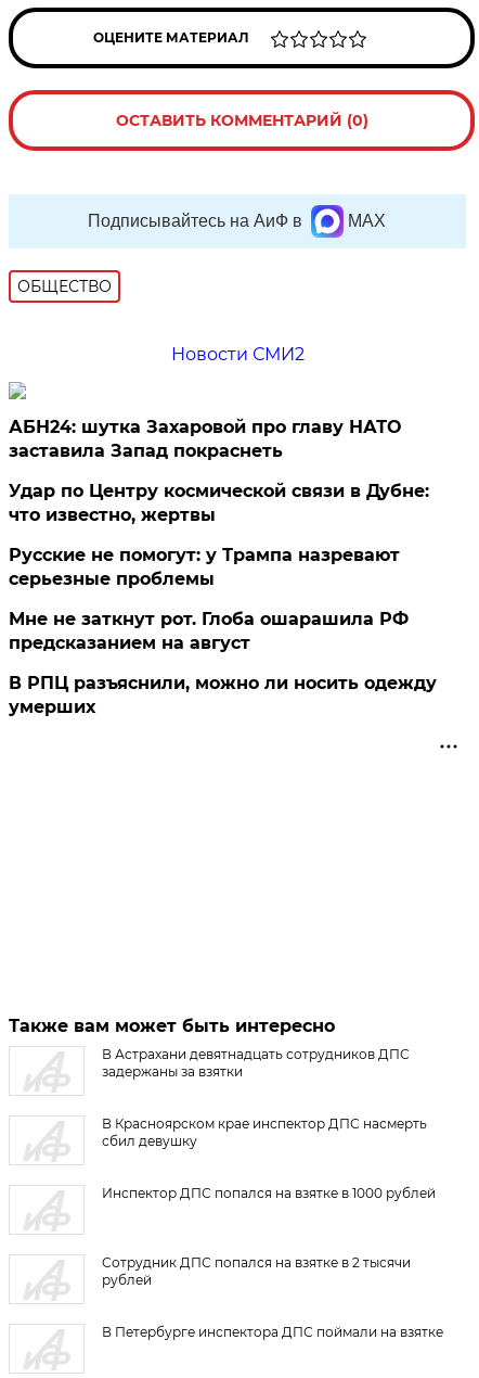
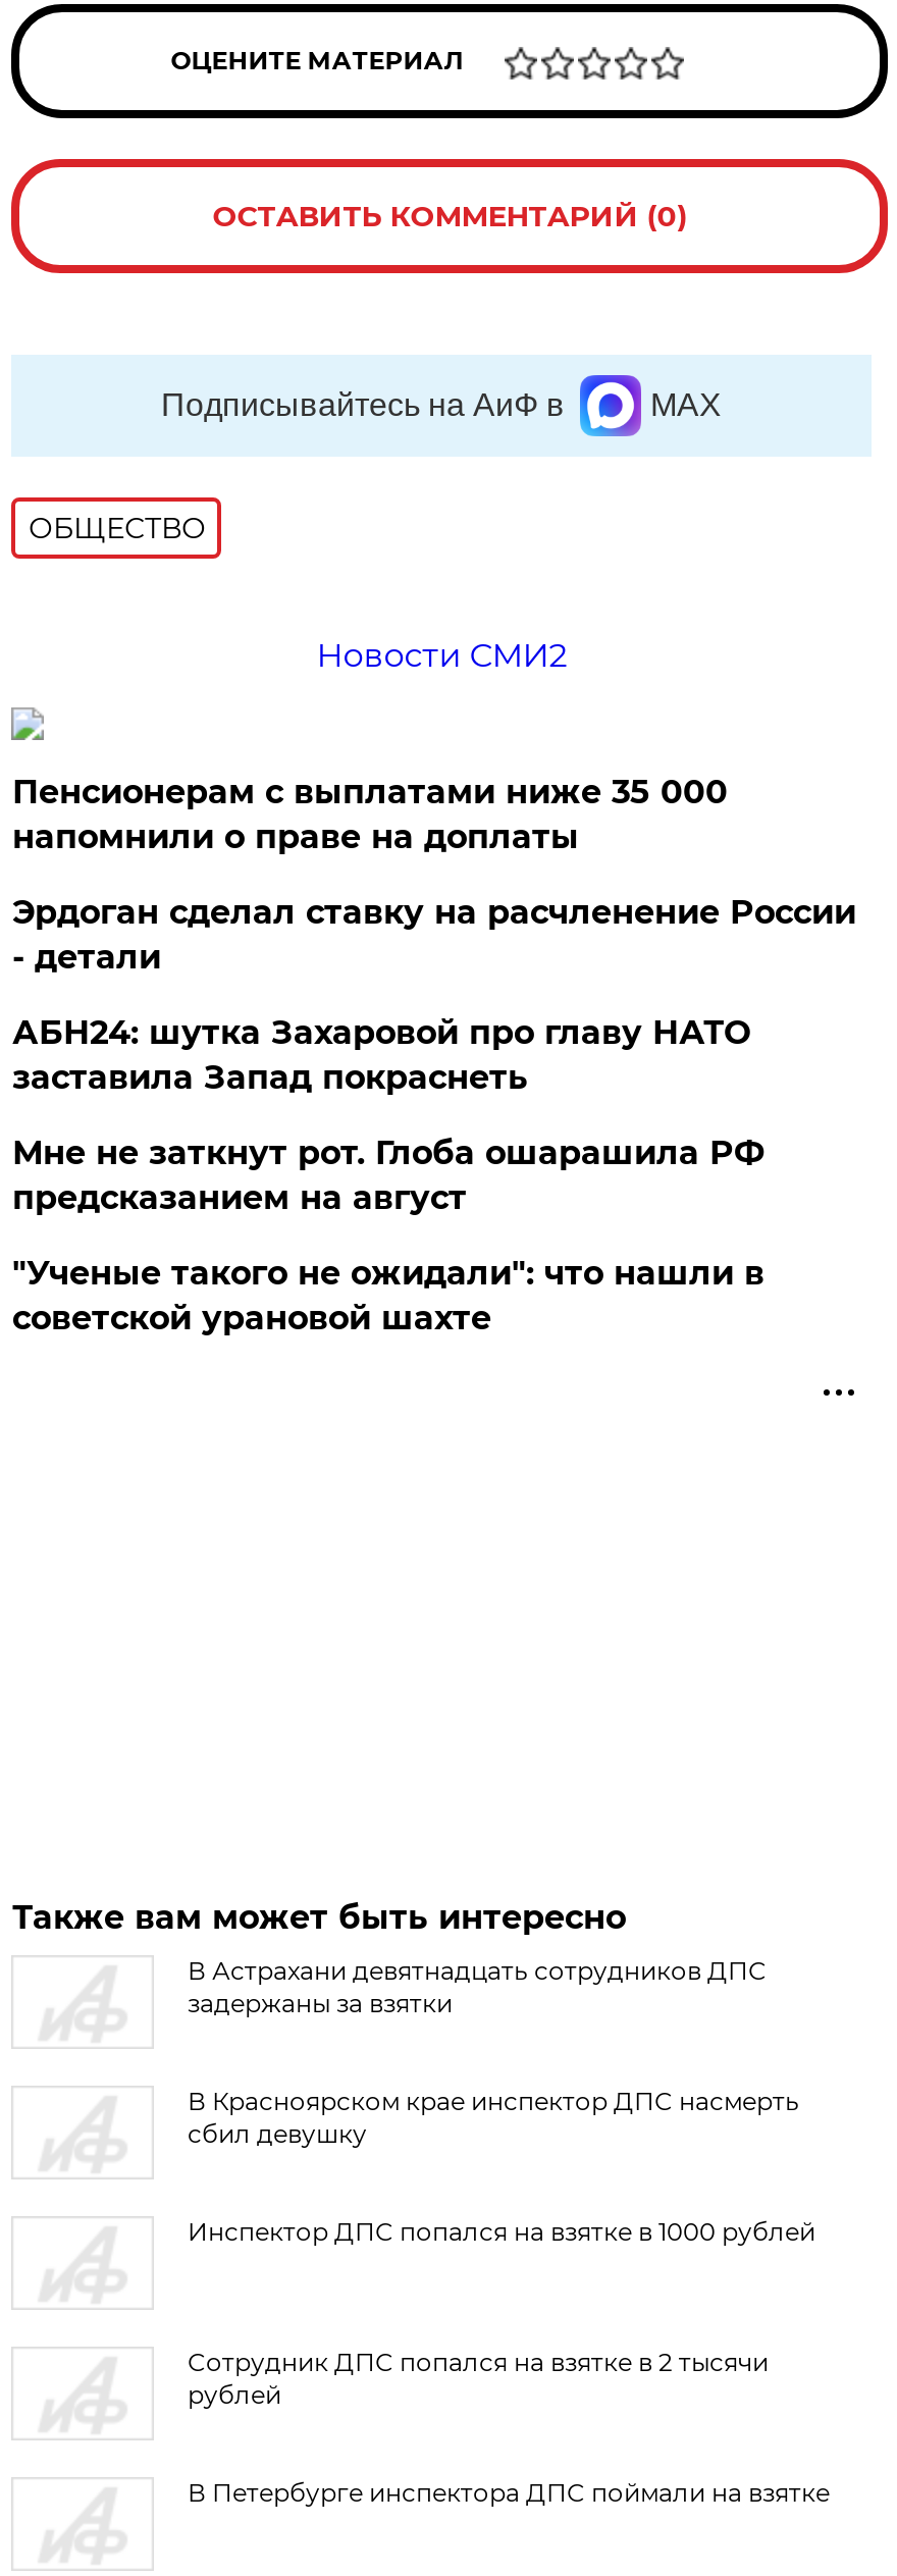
+ Пенсионерам с выплатами ниже 35 000
+ напомнили о праве на доплаты
+ Эрдоган сделал ставку на расчленение России
+ - детали

moved down: АБН24: шутка Захаровой про главу НАТО | заставила Запад покраснеть

- Удар по Центру космической связи в Дубне:
- что известно, жертвы
- Русские не помогут: у Трампа назревают
- серьезные проблемы

- В РПЦ разъяснили, можно ли носить одежду
- умерших
+ "Ученые такого не ожидали": что нашли в
+ советской урановой шахте
